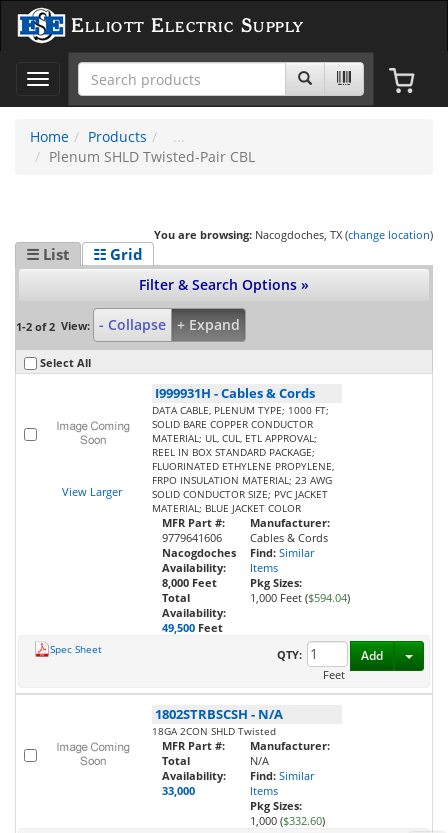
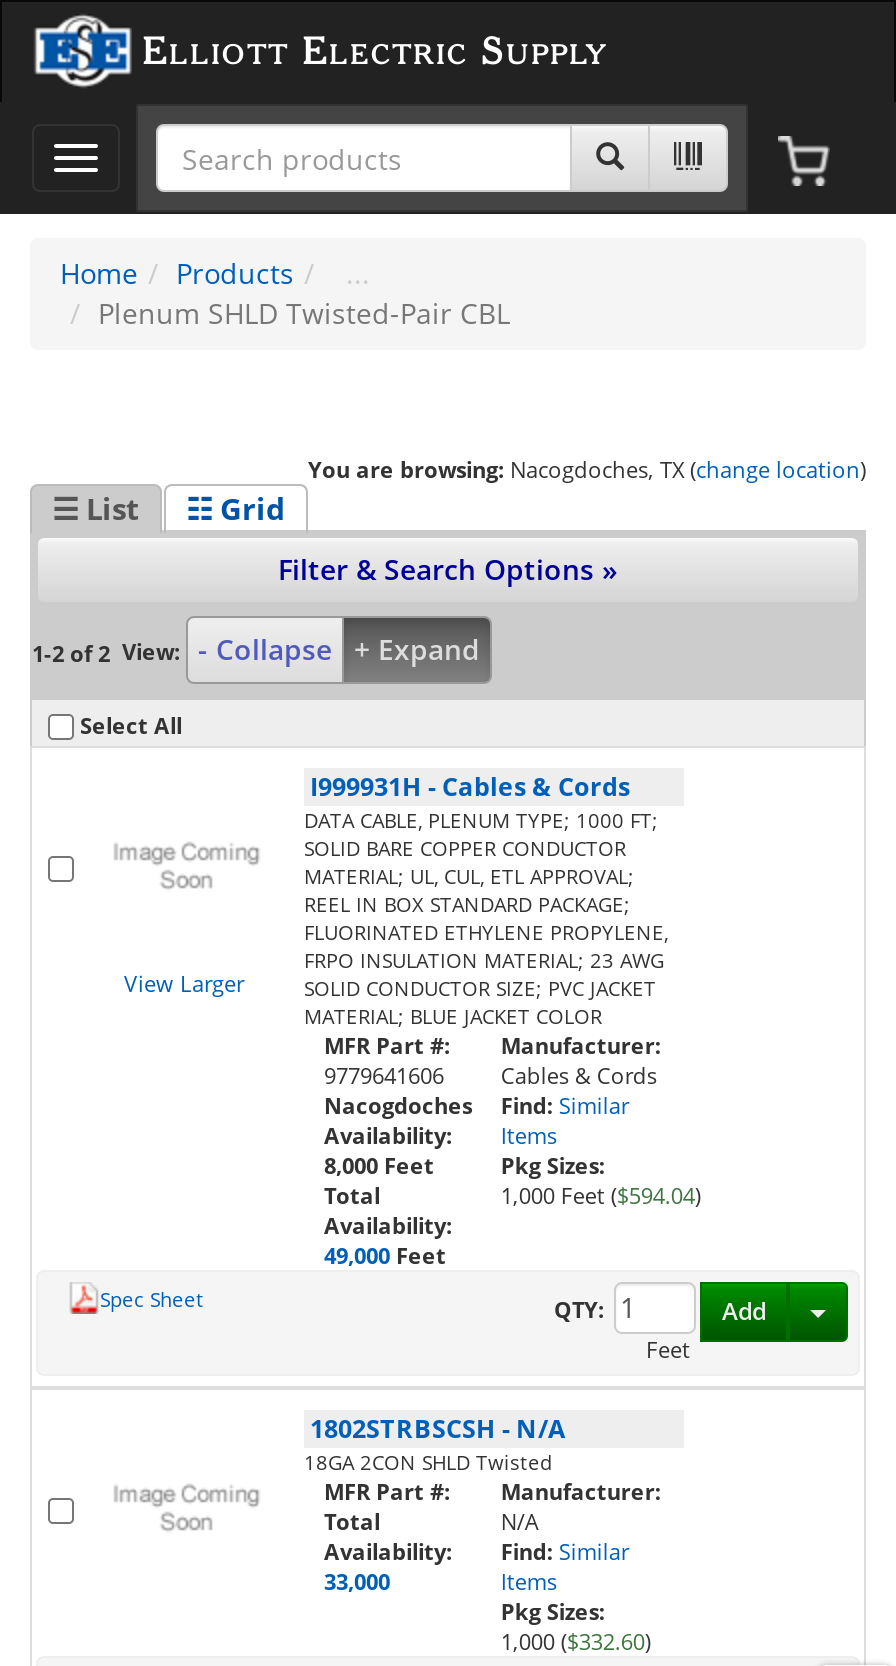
- 49,500 Feet
+ 49,000 Feet
